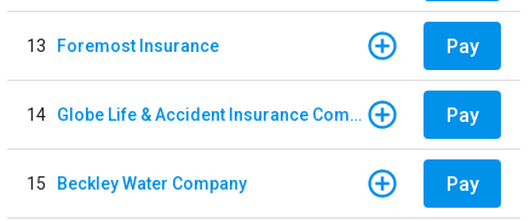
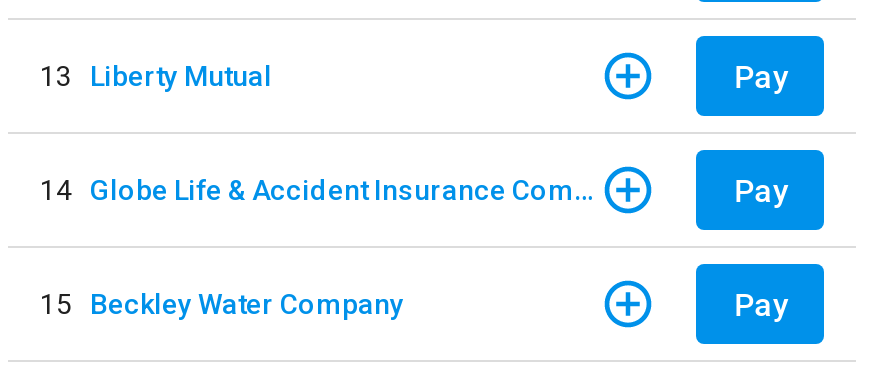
- 13 Foremost Insurance
+ 13 Liberty Mutual
